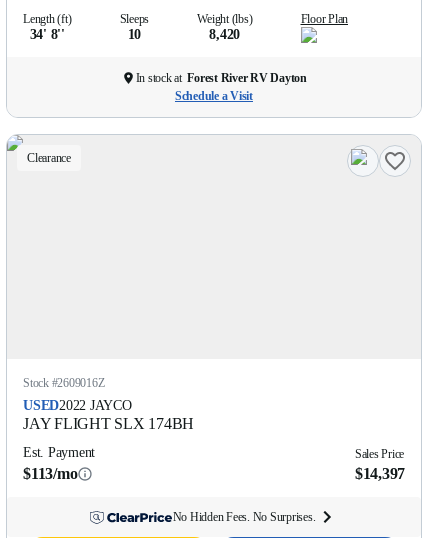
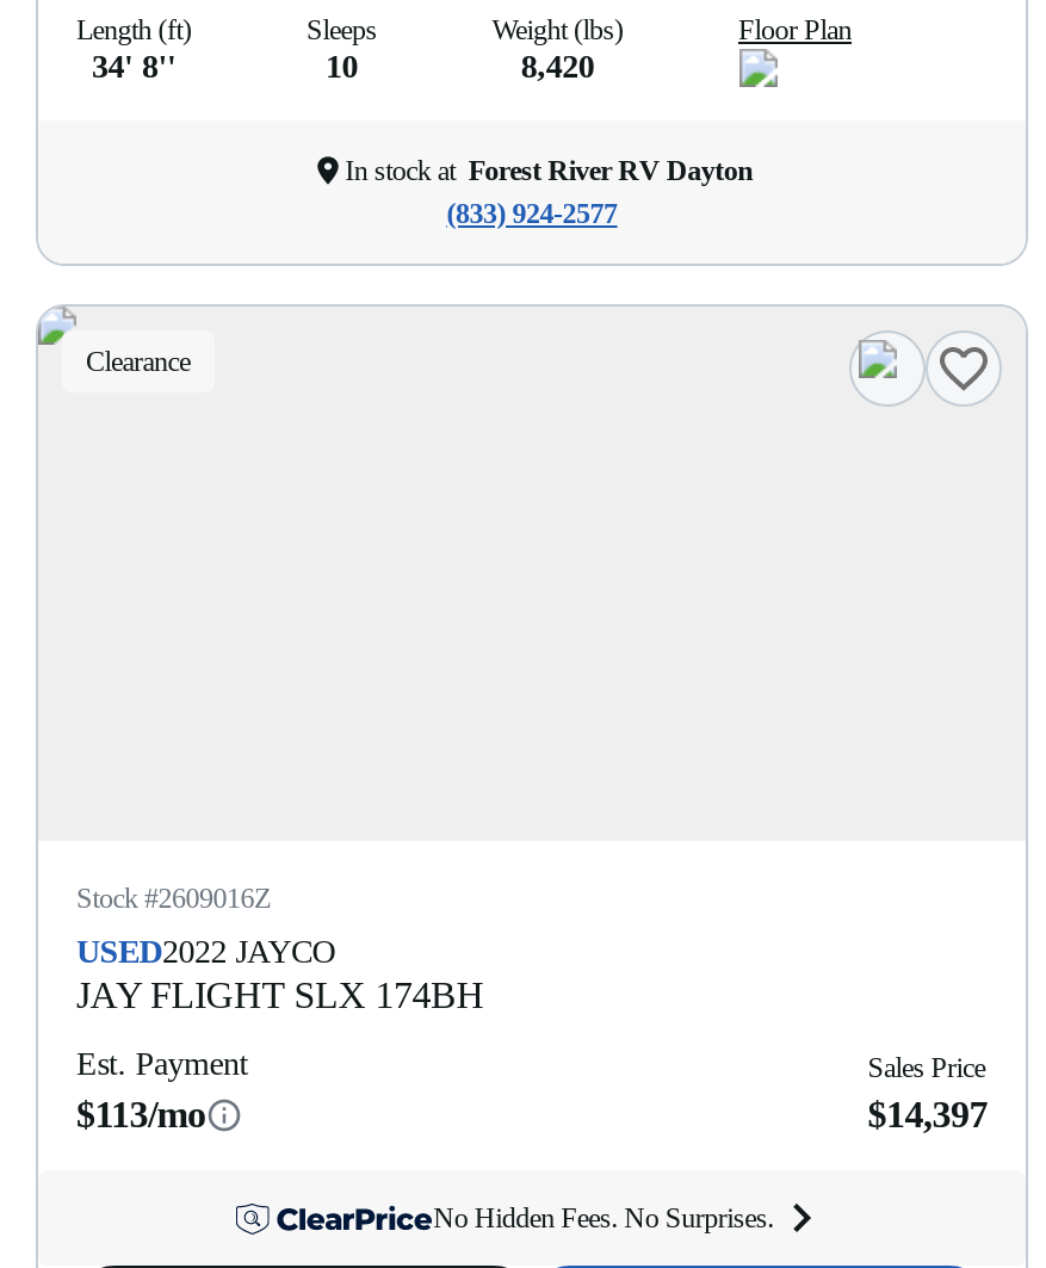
- Schedule a Visit
+ (833) 924-2577
